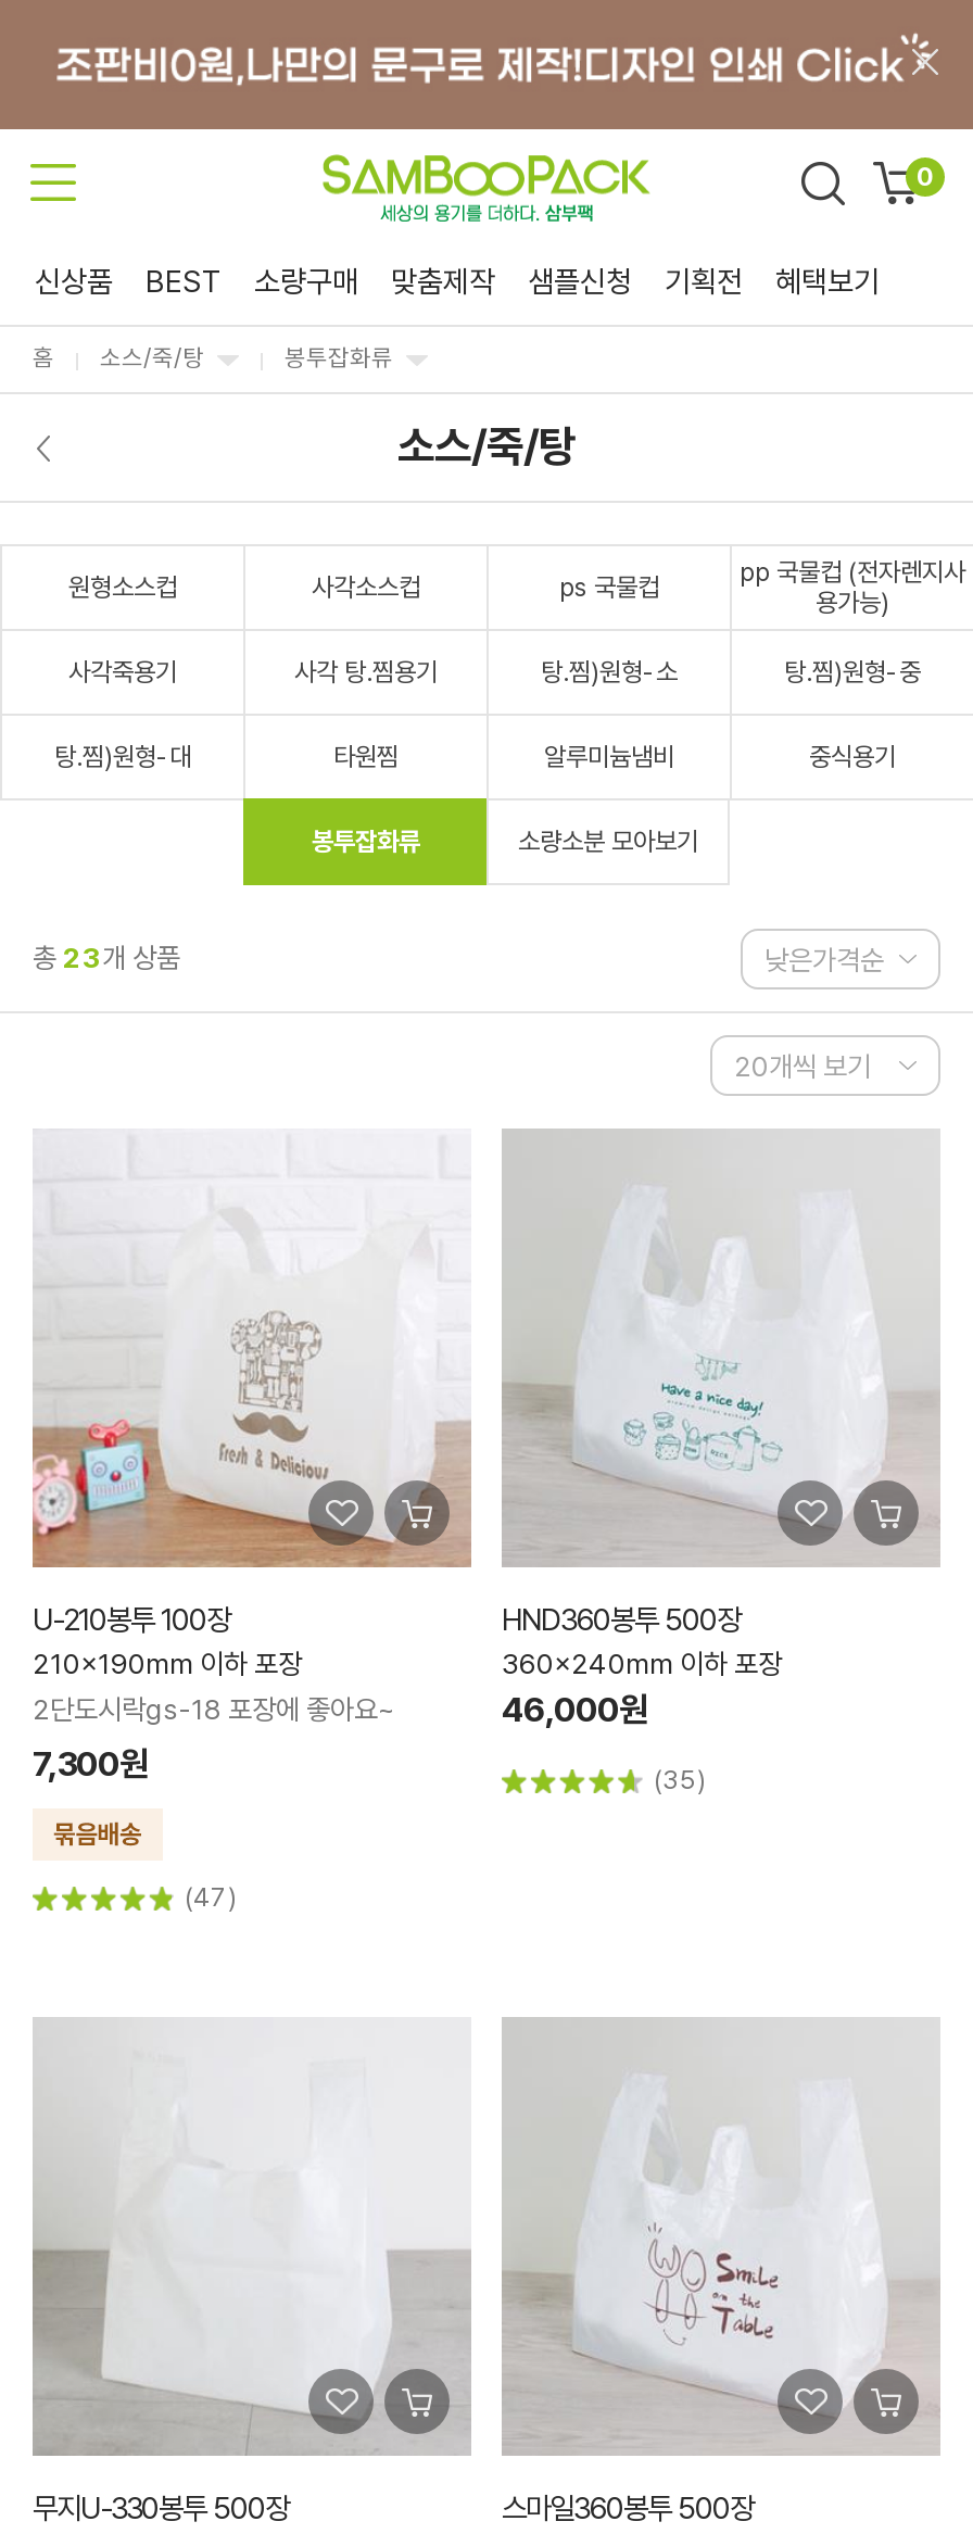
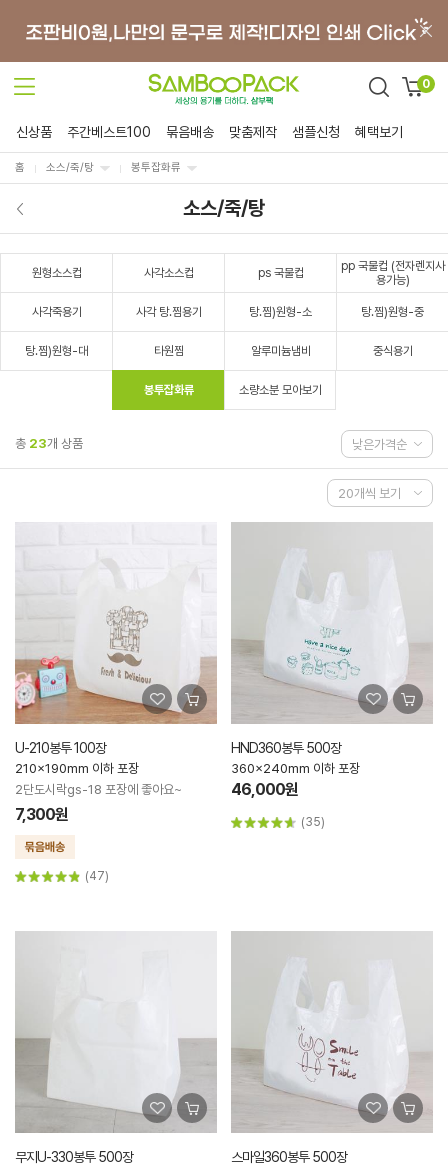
- BEST
- 소량구매
+ 주간베스트100
+ 묶음배송

- 기획전
